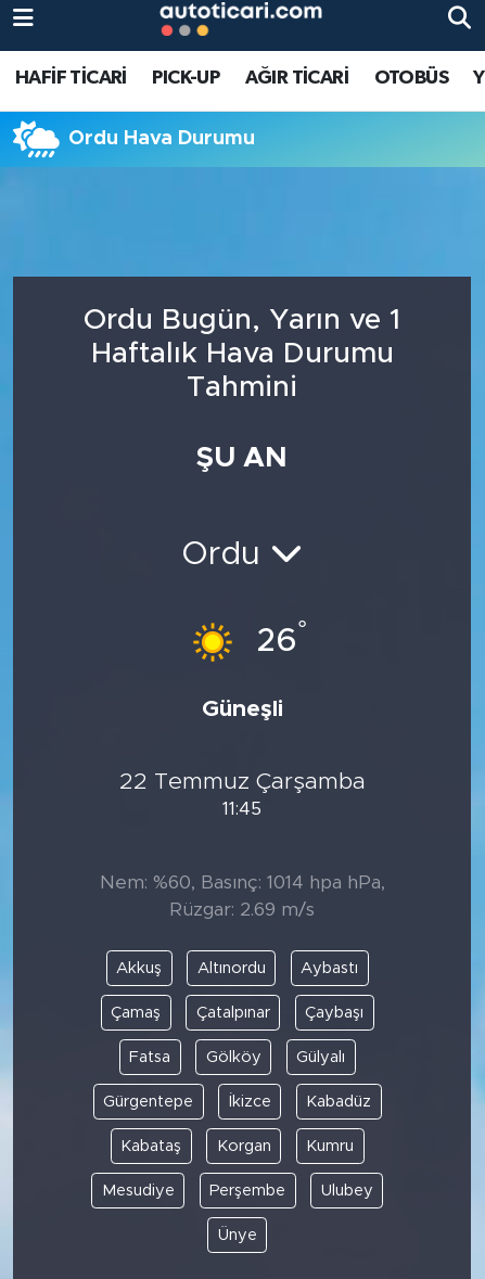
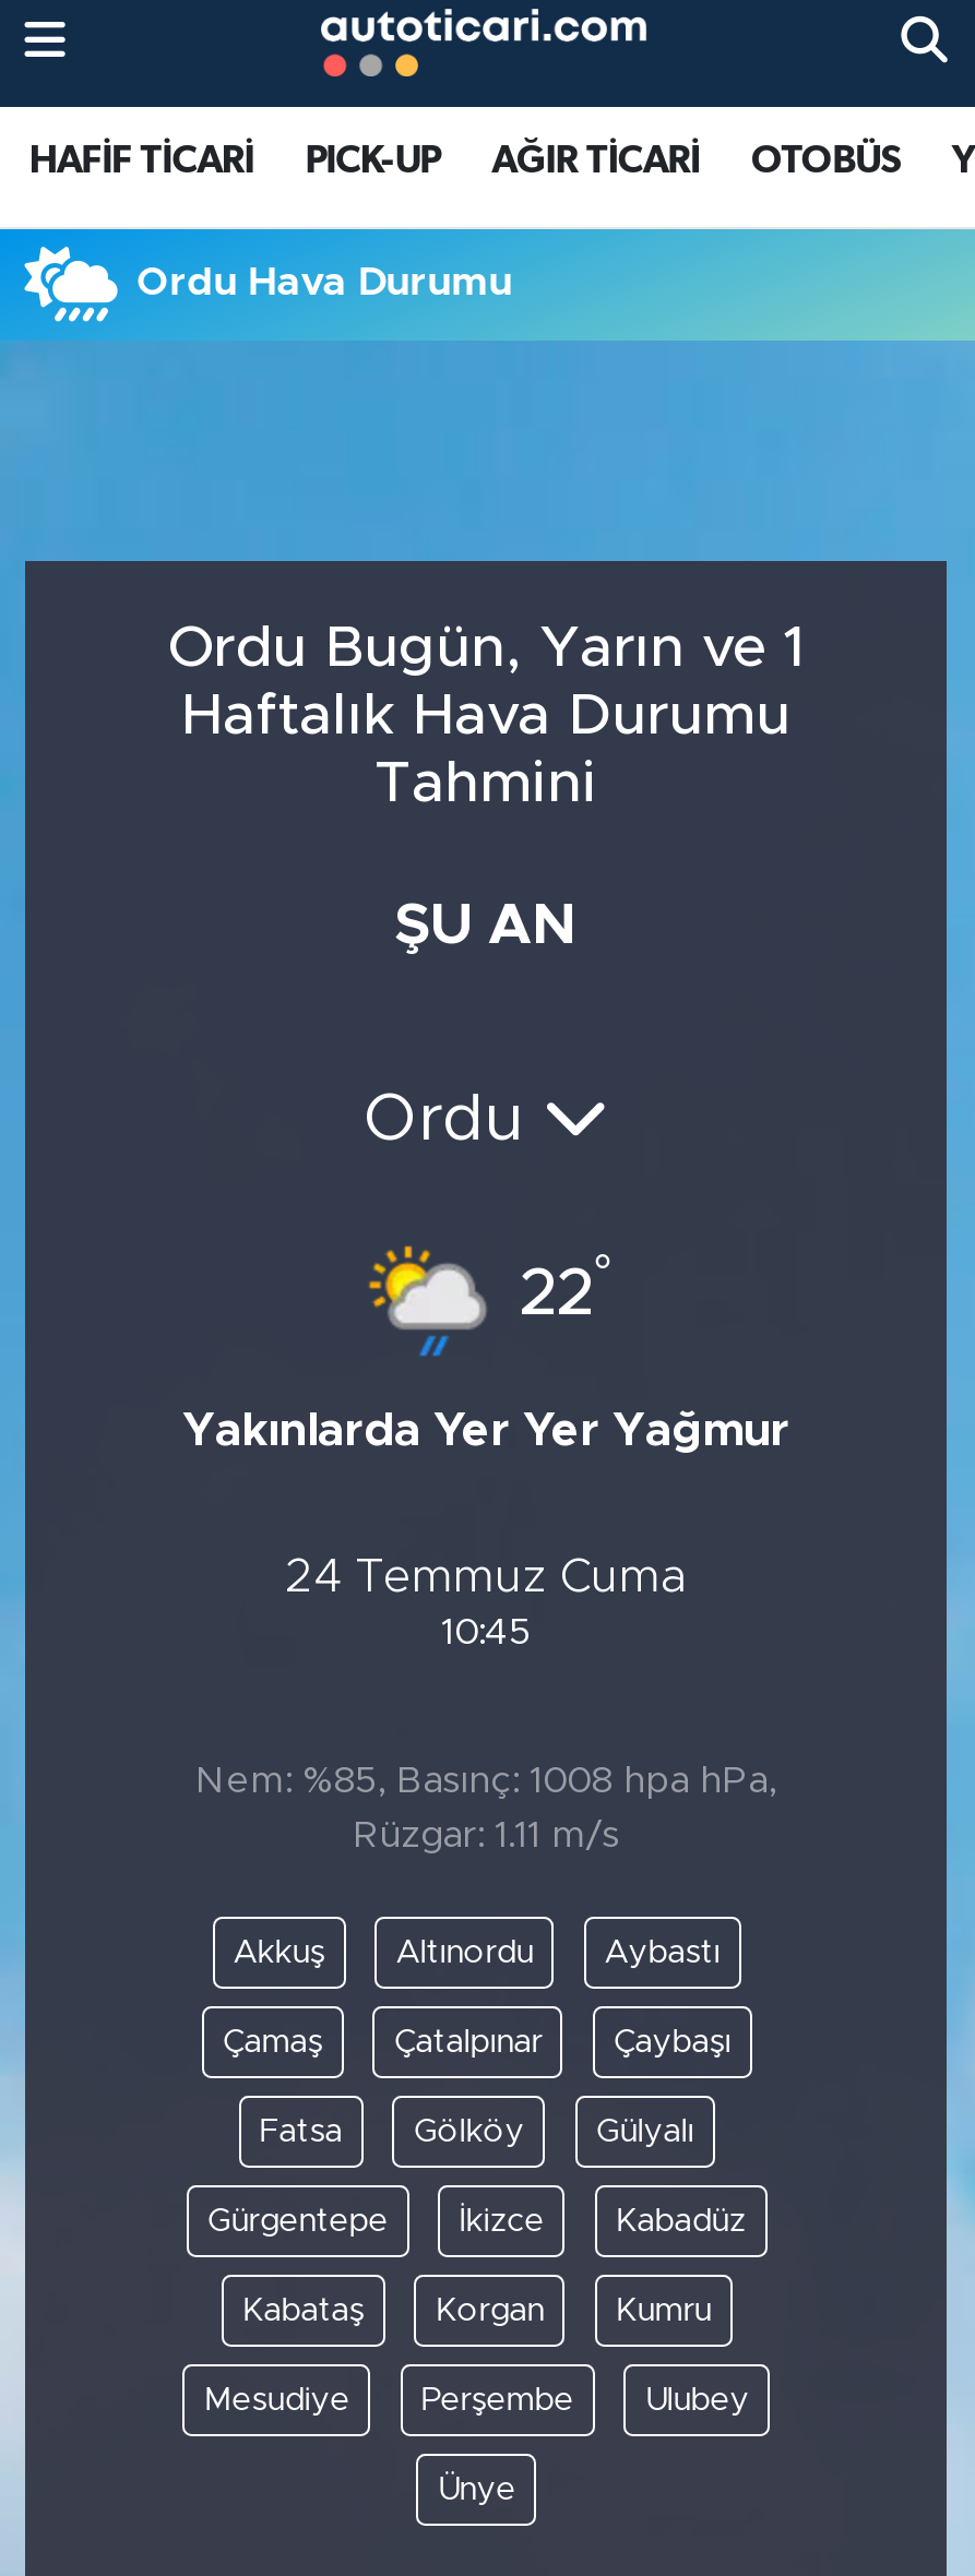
- [image]
- 26°
+ [image]
+ 22°

- Güneşli
+ Yakınlarda Yer Yer Yağmur

- 22 Temmuz Çarşamba
- 11:45
+ 24 Temmuz Cuma
+ 10:45

- Nem: %60, Basınç: 1014 hpa hPa,
+ Nem: %85, Basınç: 1008 hpa hPa,

- Rüzgar: 2.69 m/s
+ Rüzgar: 1.11 m/s
